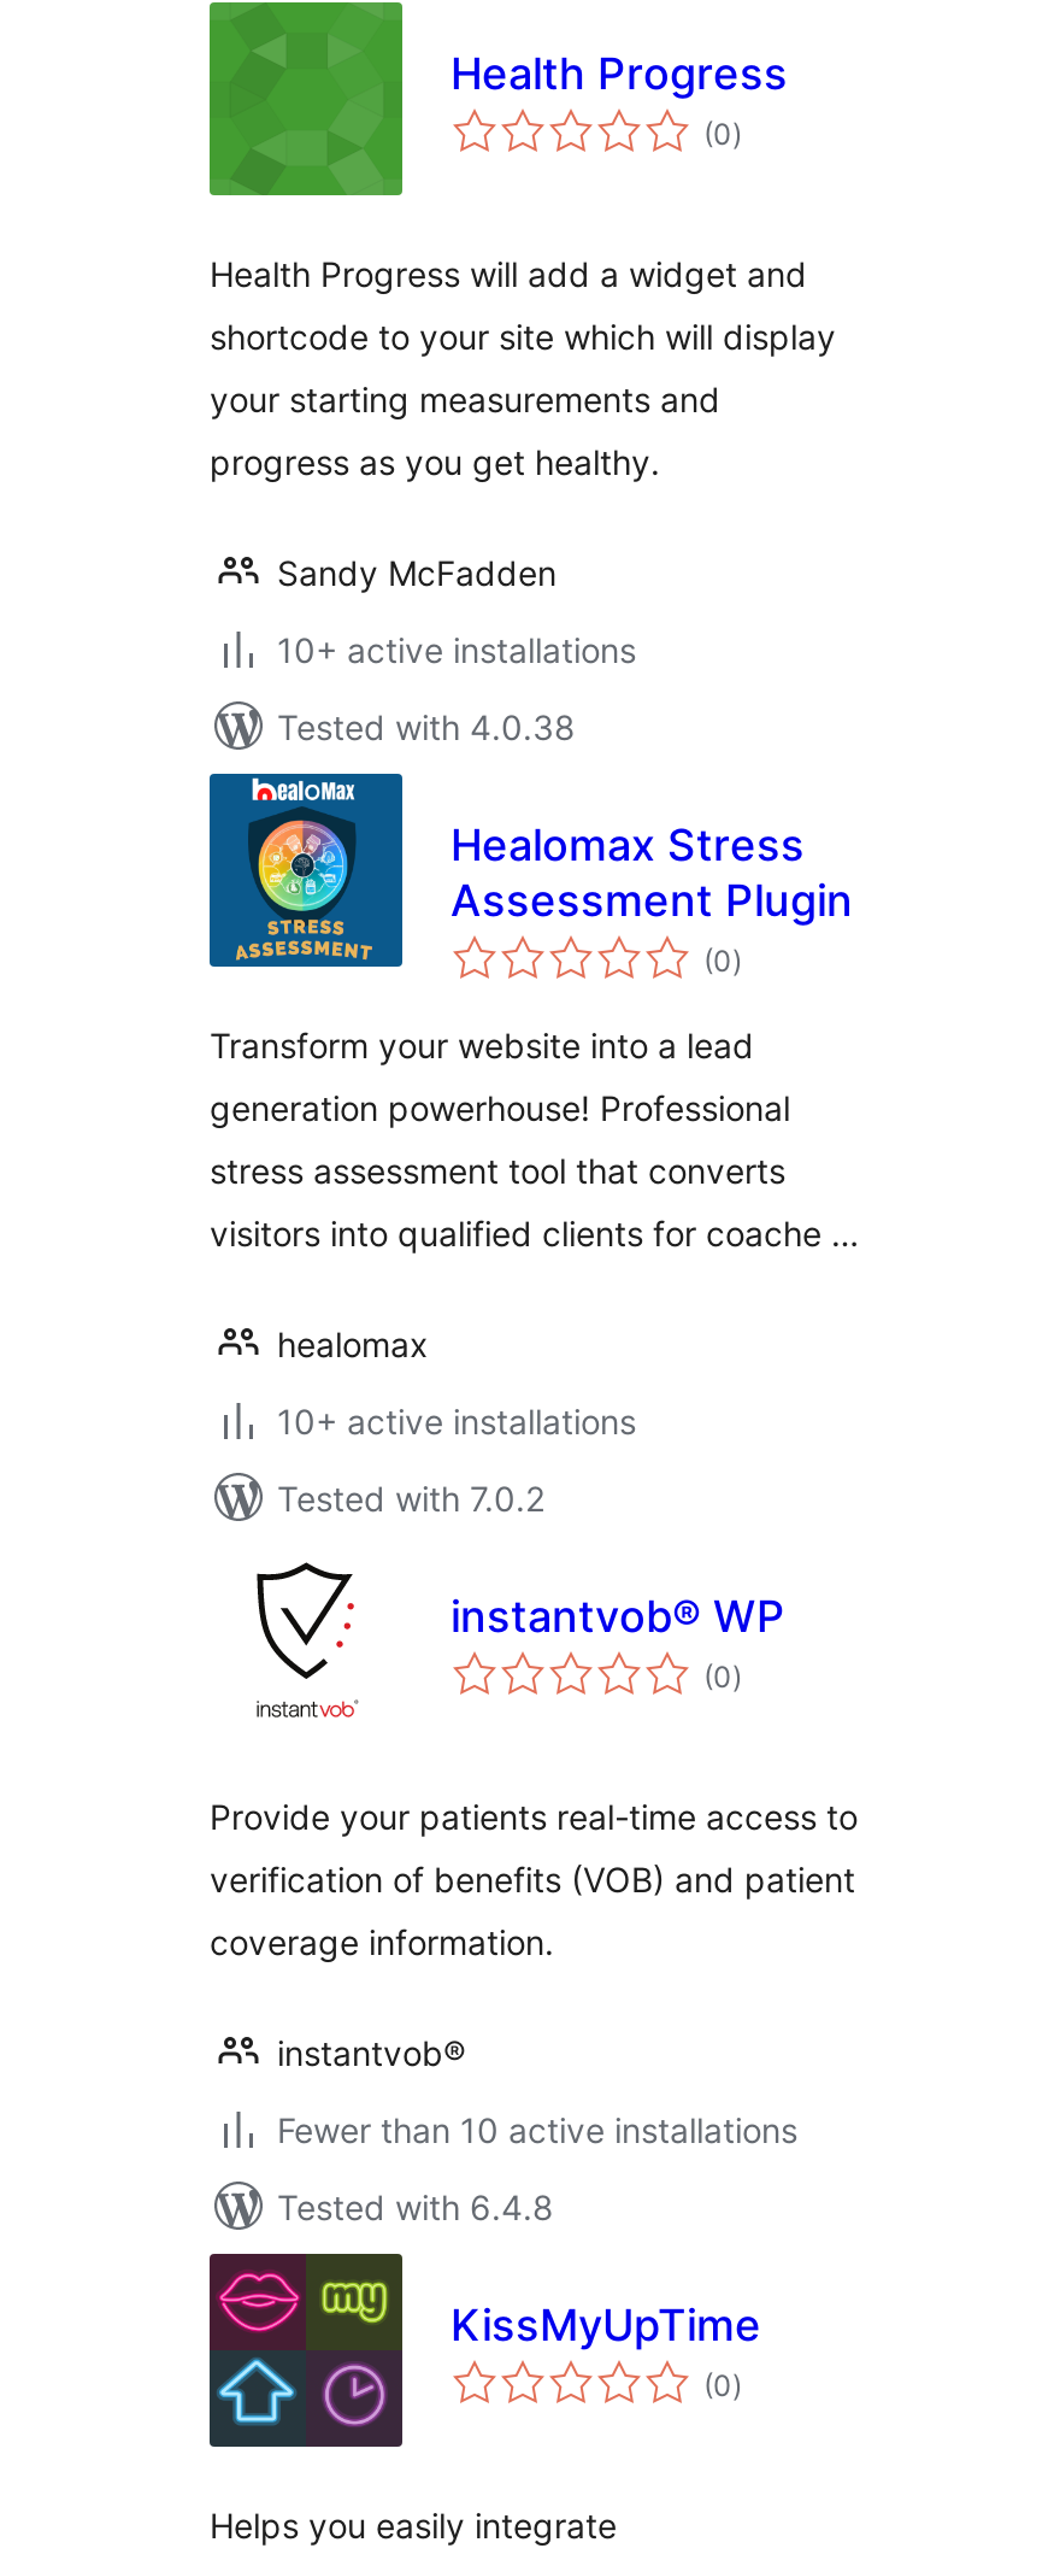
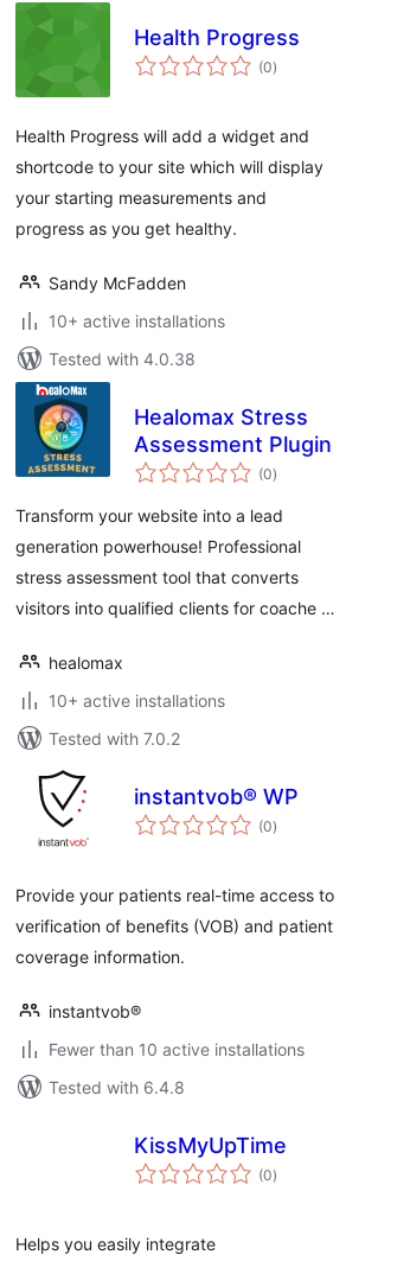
- [image]
